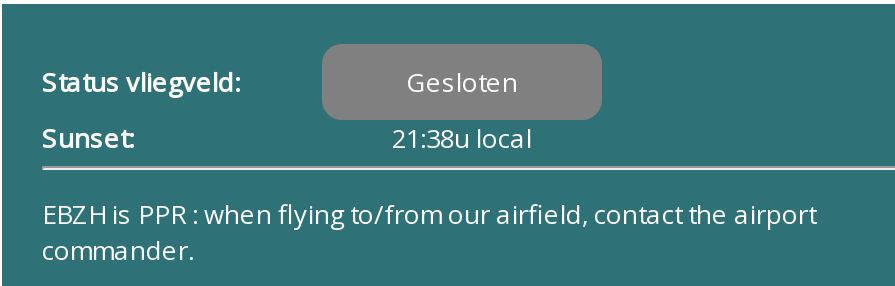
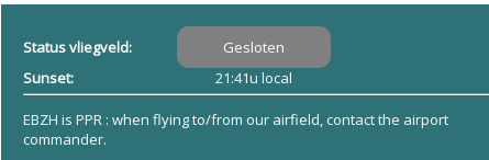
- 21:38u local
+ 21:41u local
